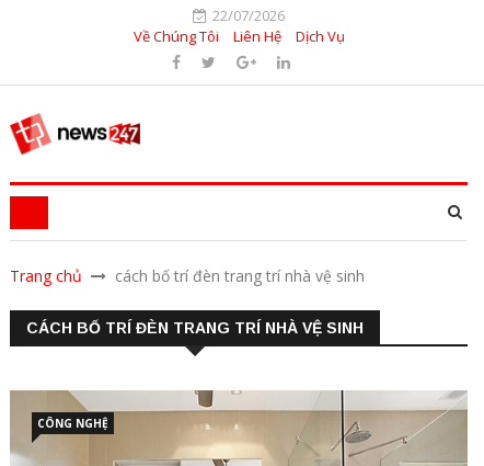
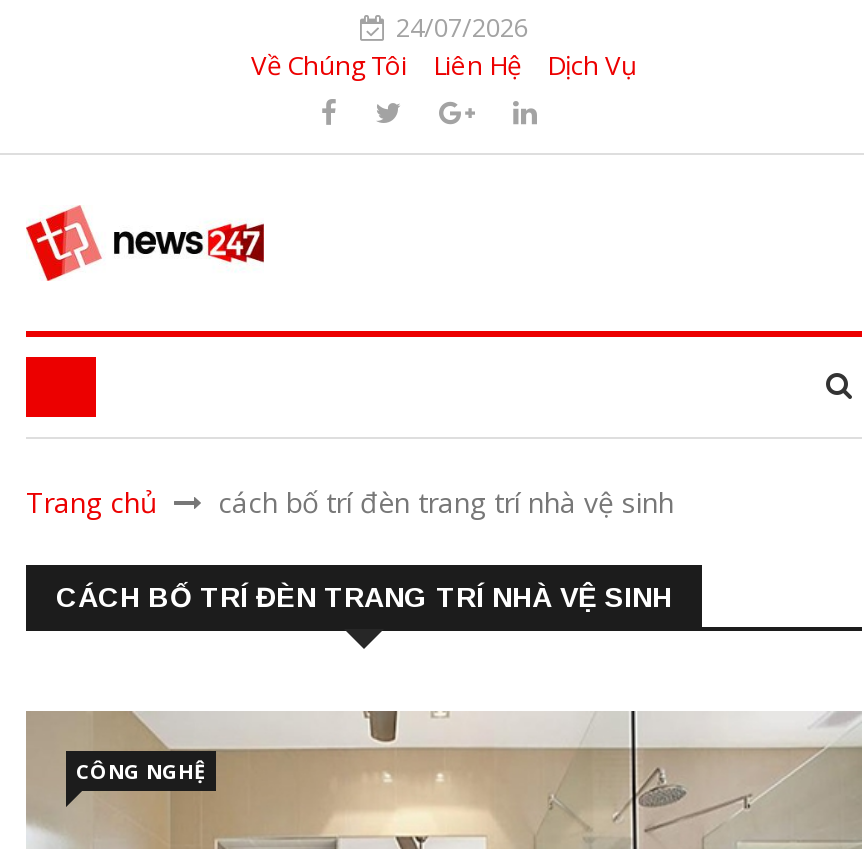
- 22/07/2026
+ 24/07/2026
